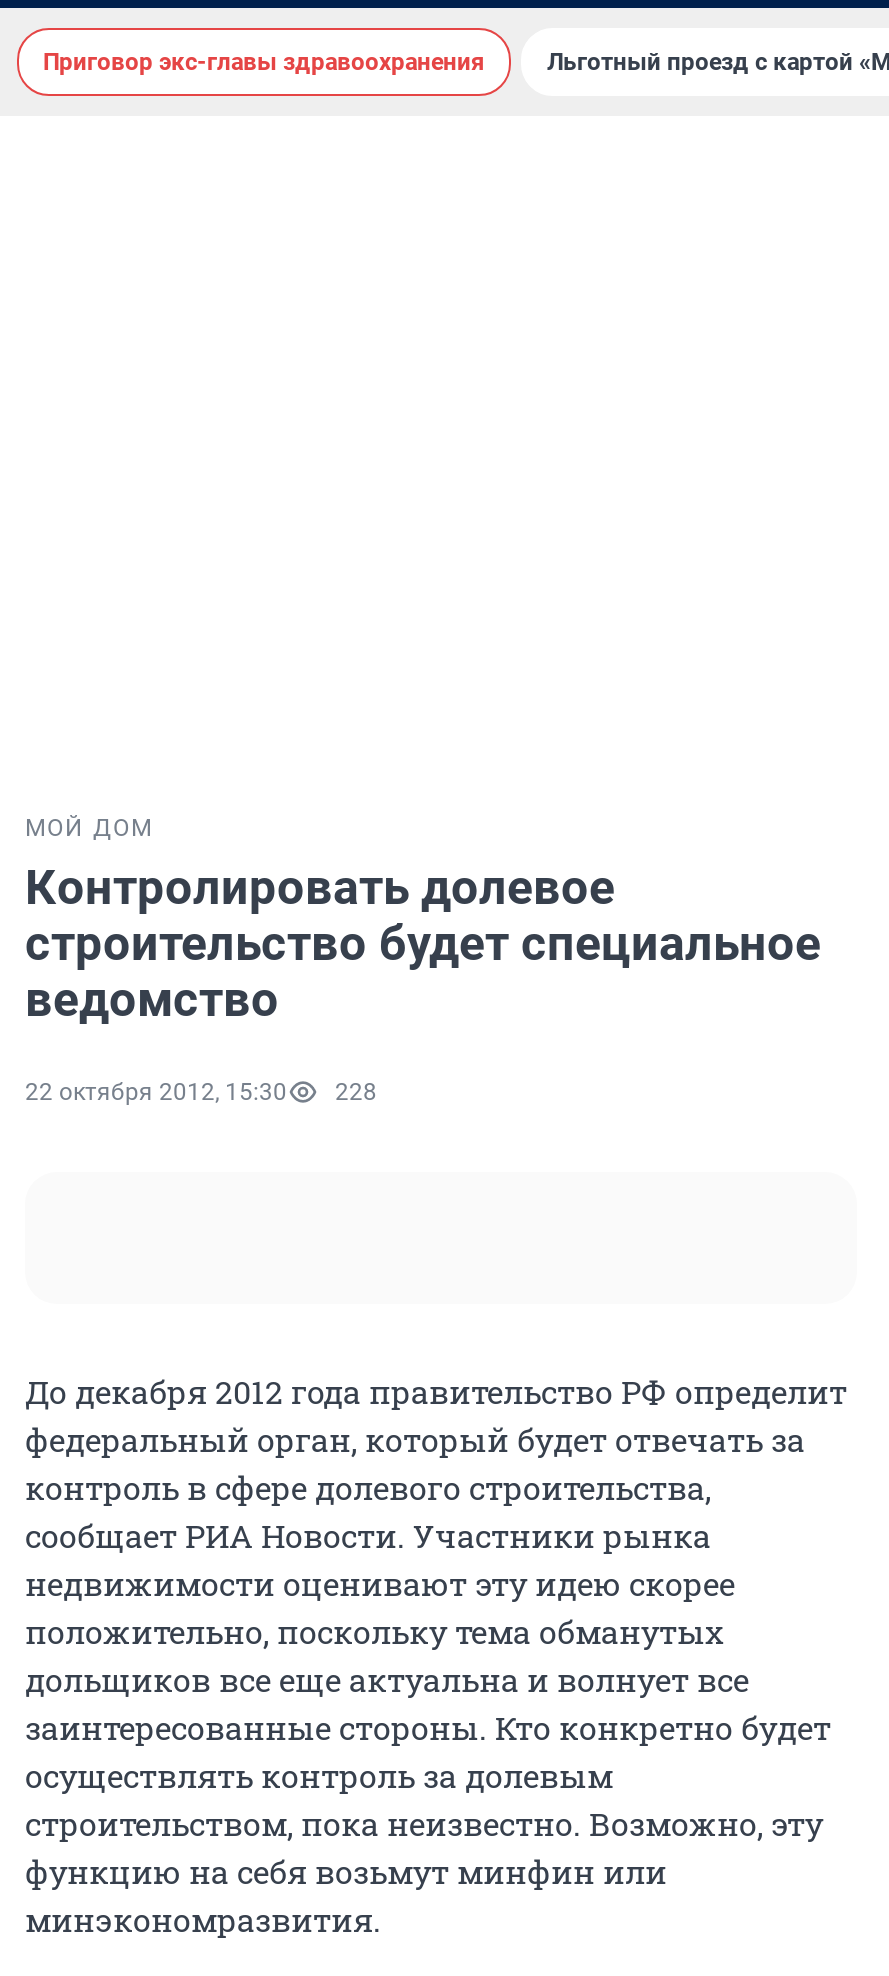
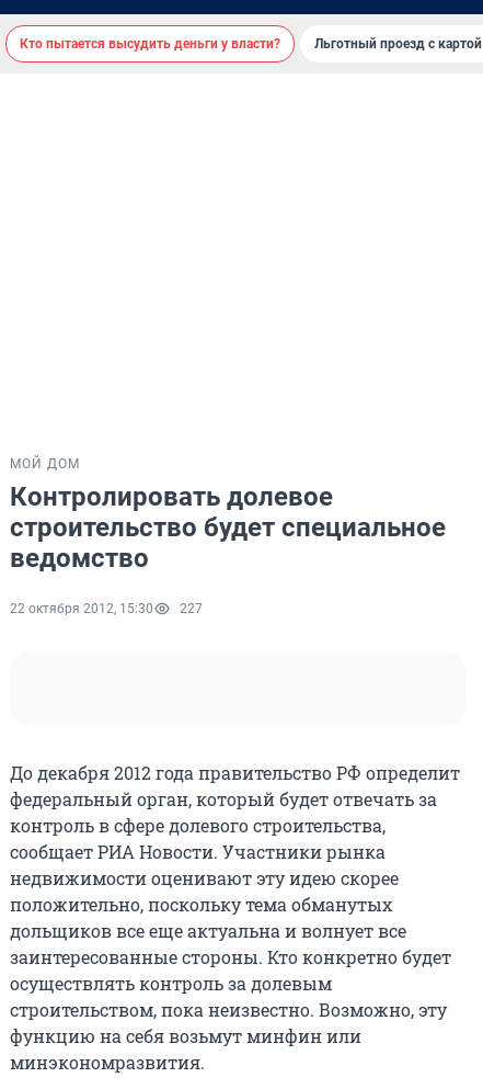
- Приговор экс-главы здравоохранения
+ Кто пытается высудить деньги у власти?

- 22 октября 2012, 15:30 228
+ 22 октября 2012, 15:30 227
